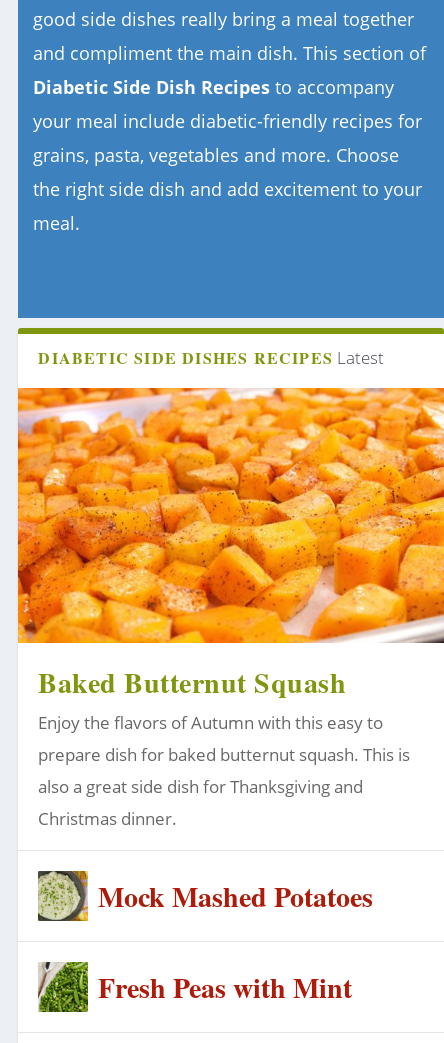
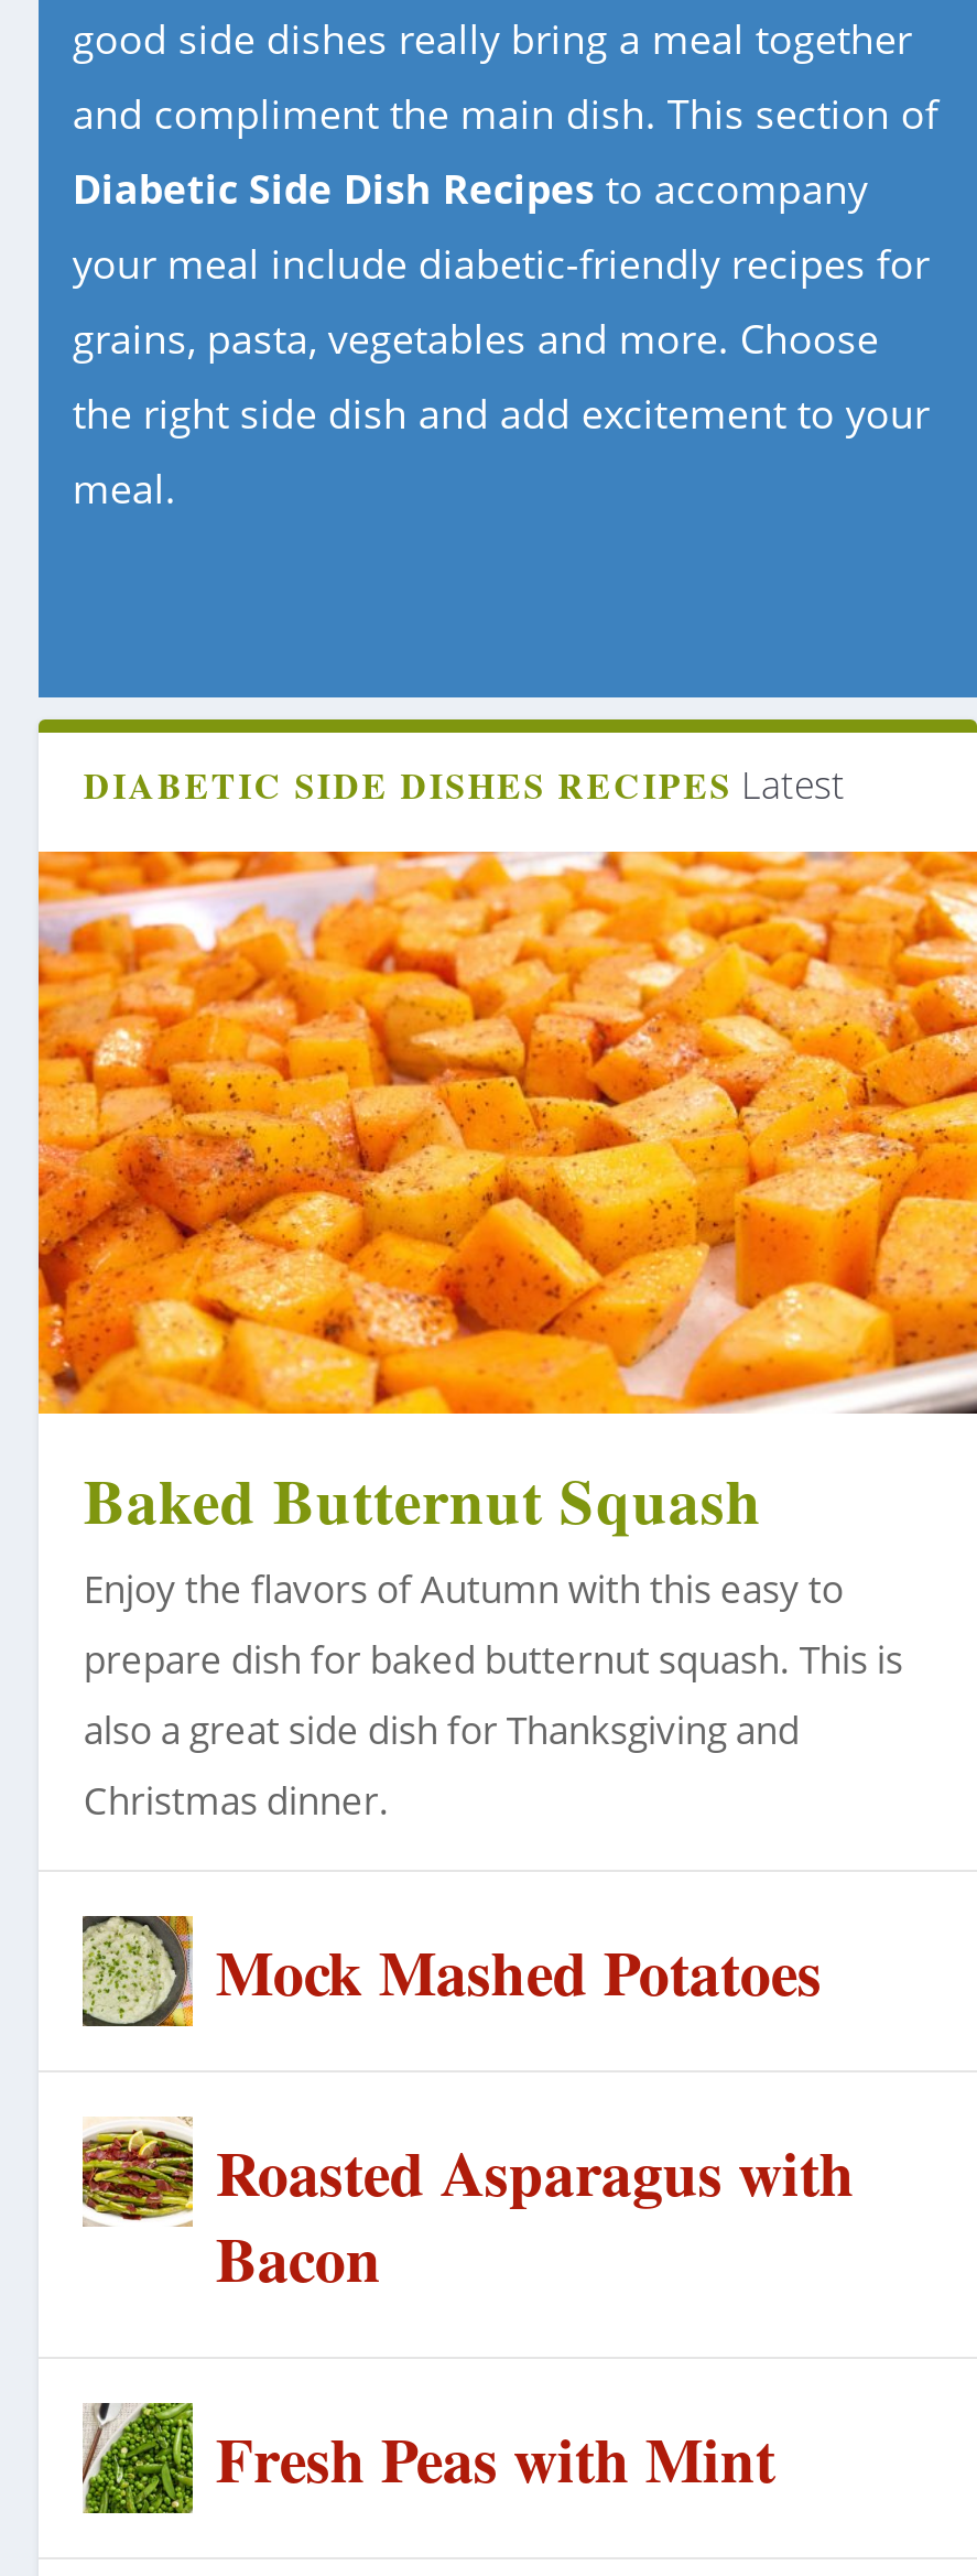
+ [image]
+ Roasted Asparagus with
+ Bacon
